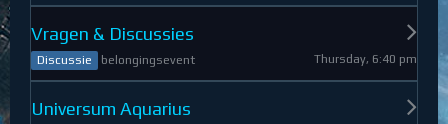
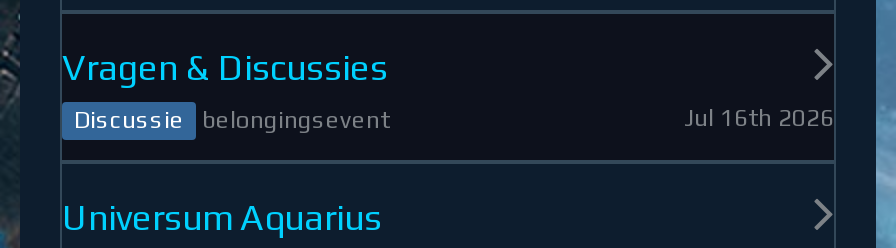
- Thursday, 6:40 pm
+ Jul 16th 2026
